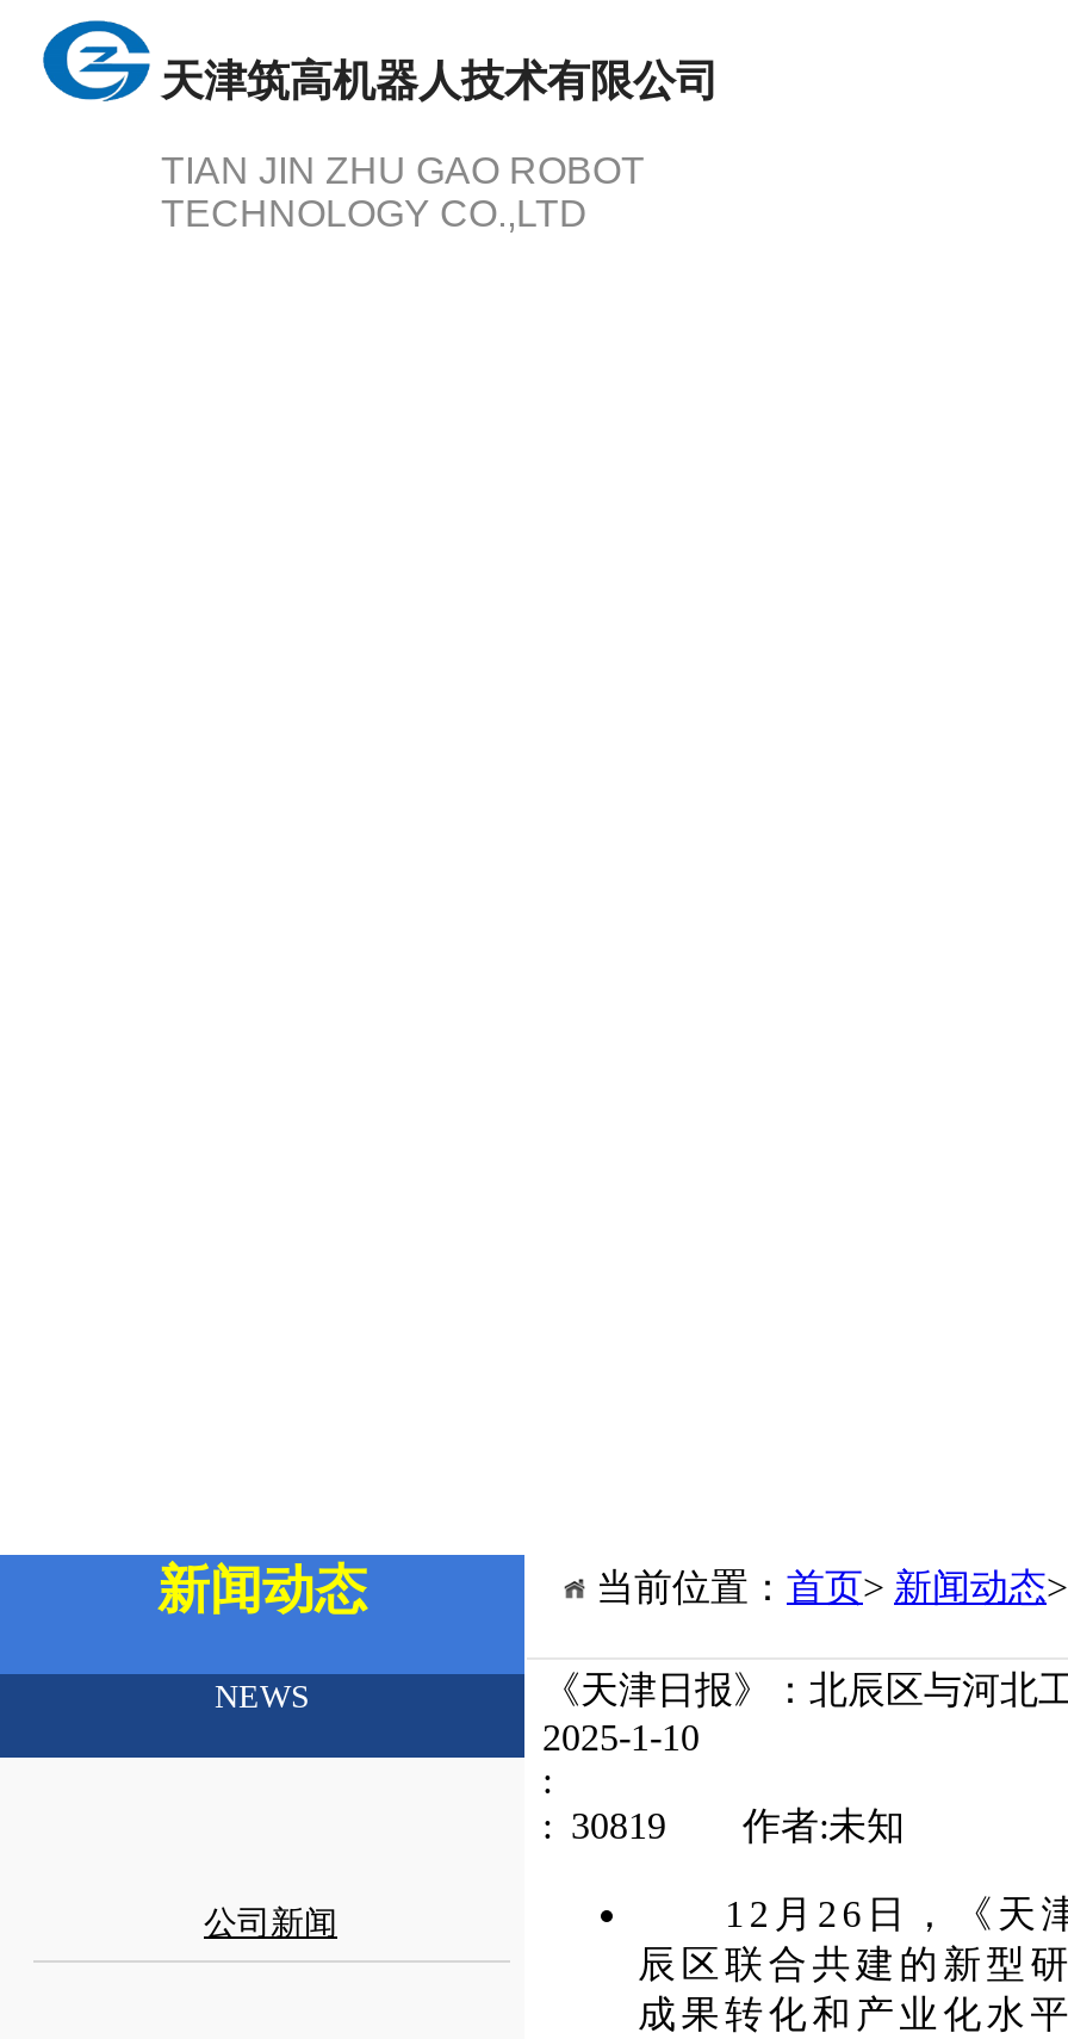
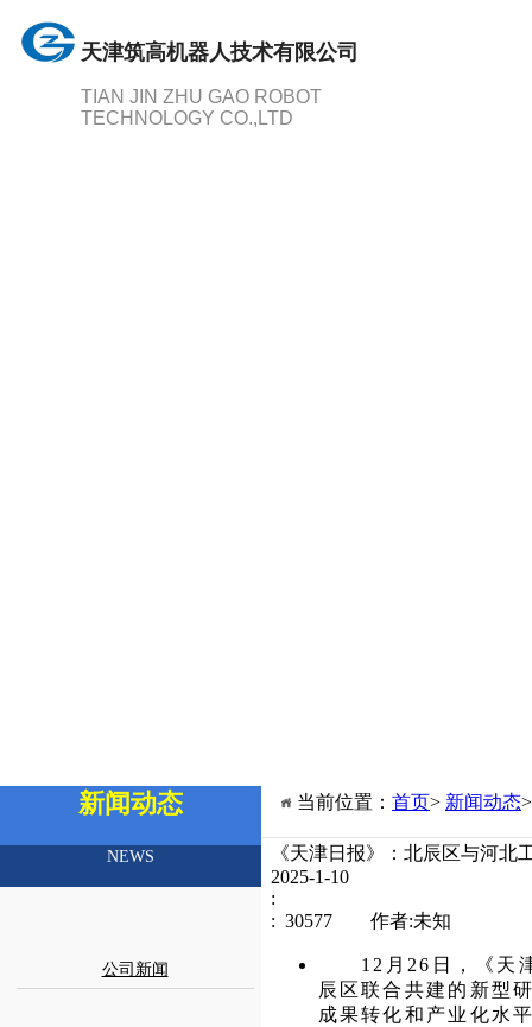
- : 30819 作者:未知
+ : 30577 作者:未知
